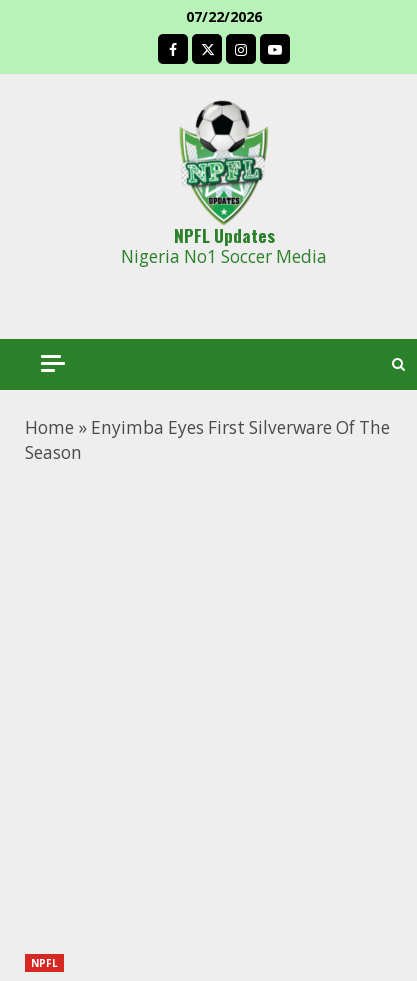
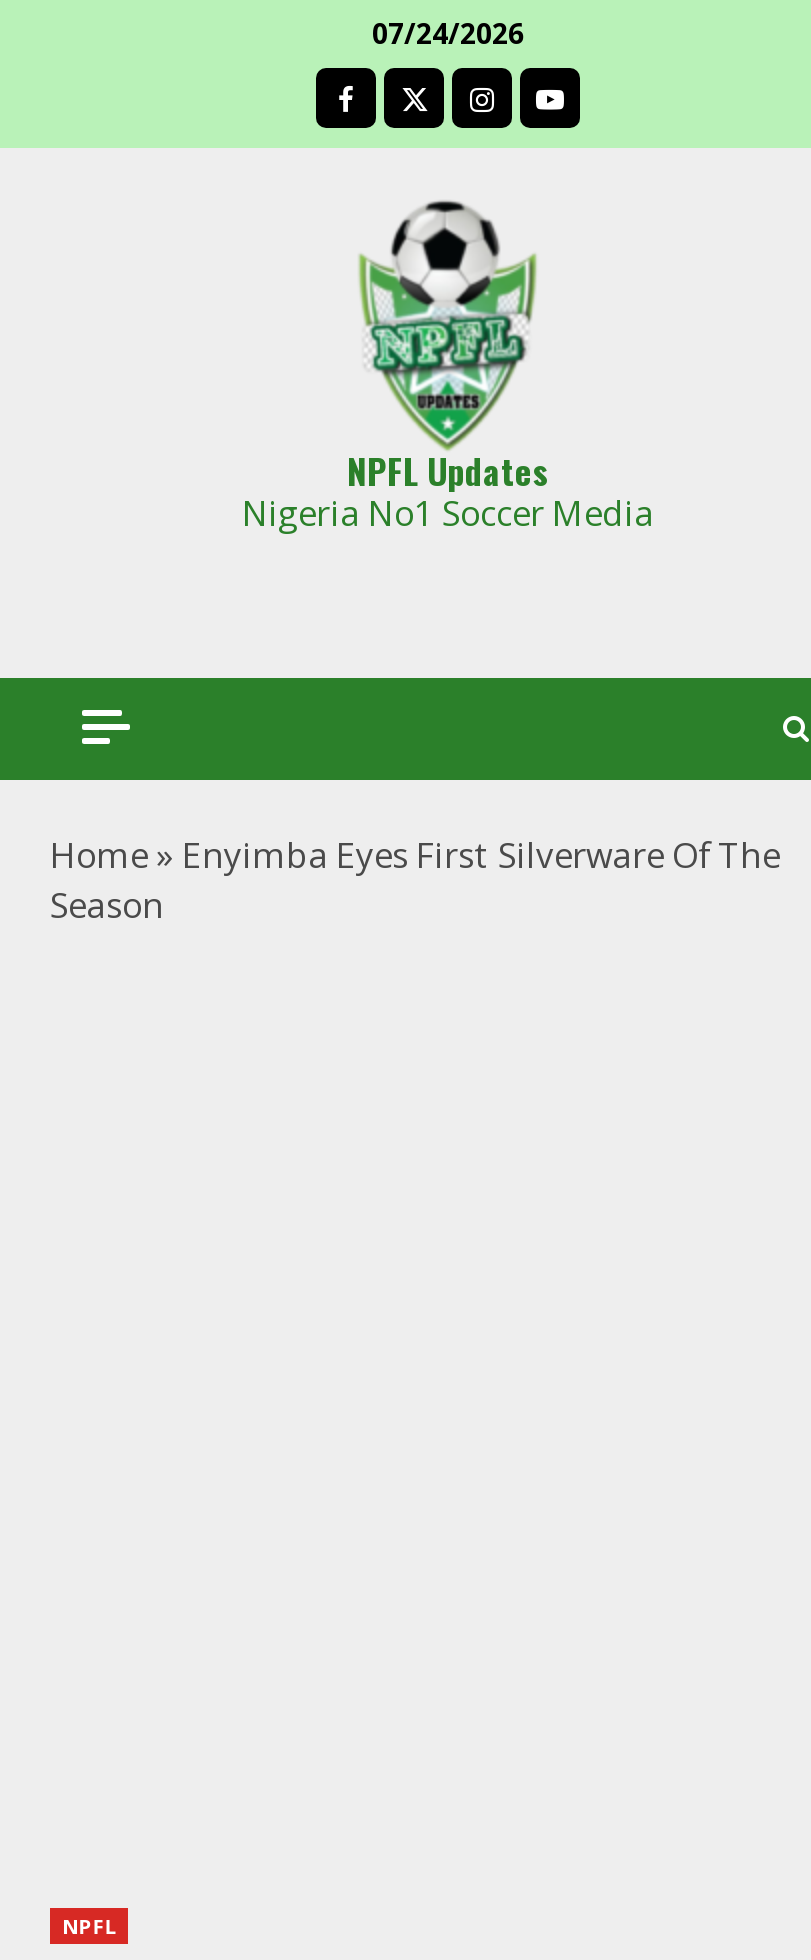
- 07/22/2026
+ 07/24/2026
